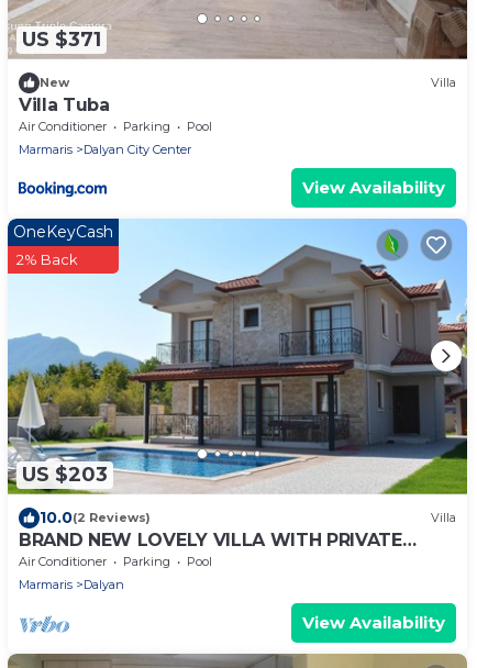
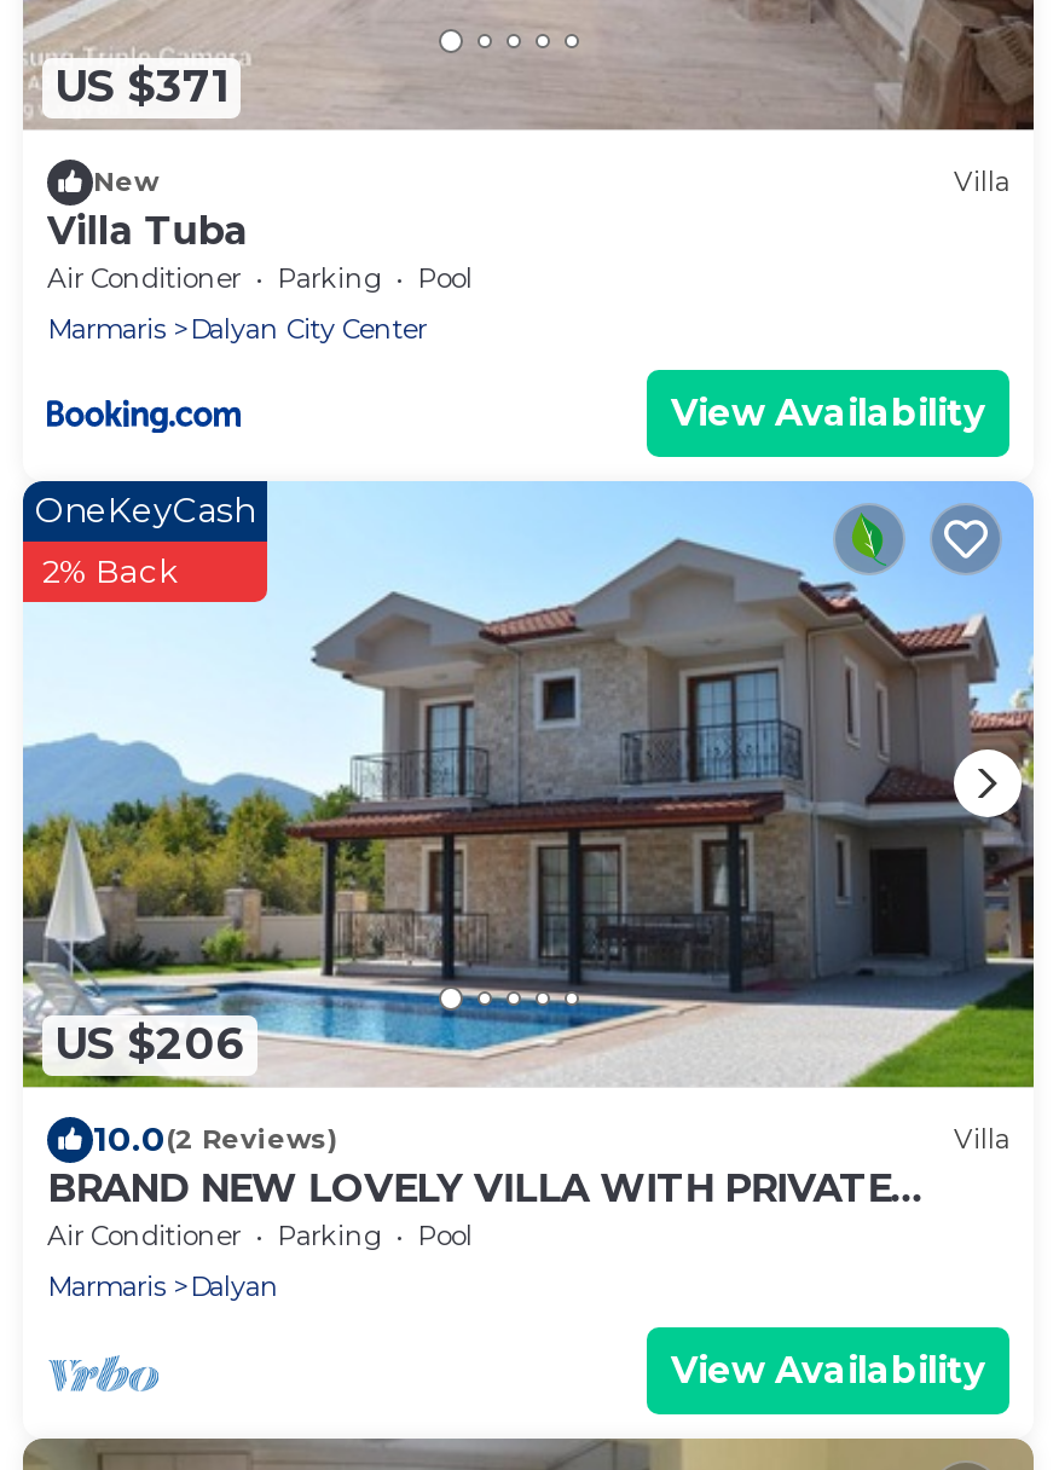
- US $203
+ US $206
